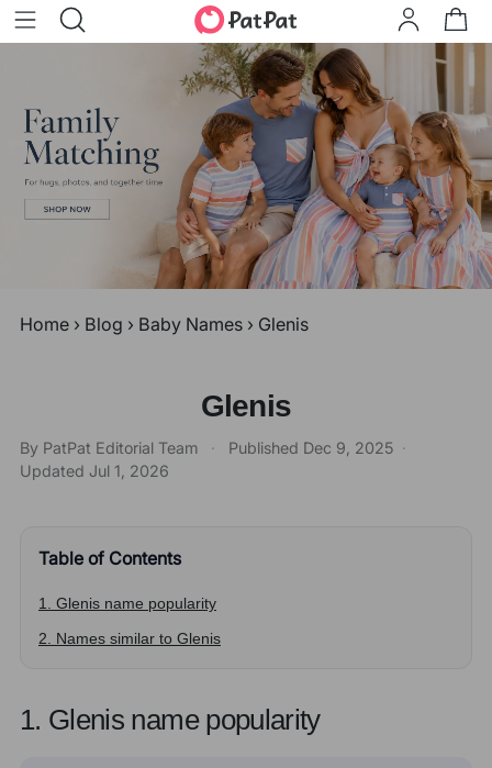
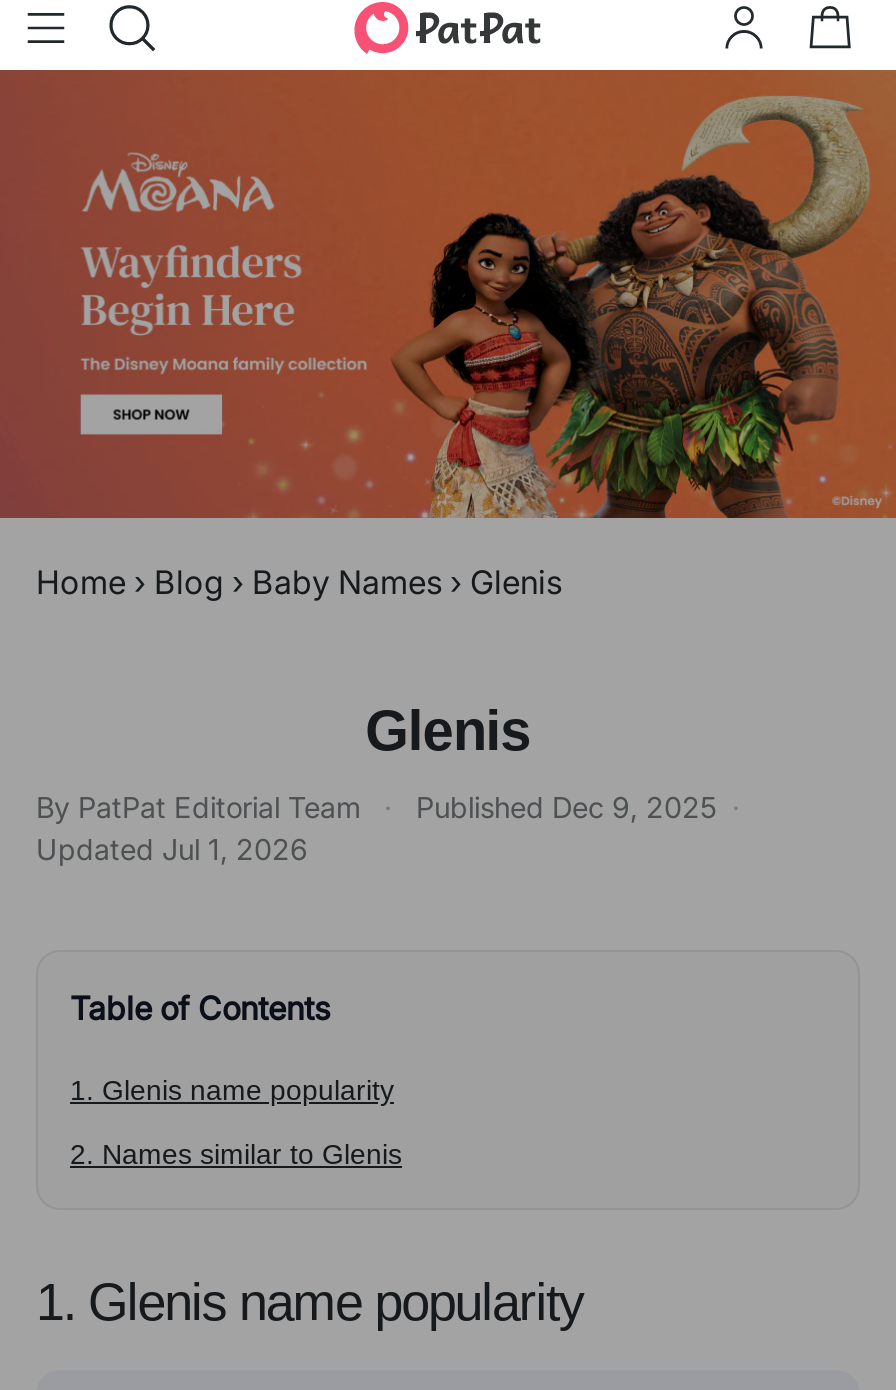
- [image]
+ [image]
